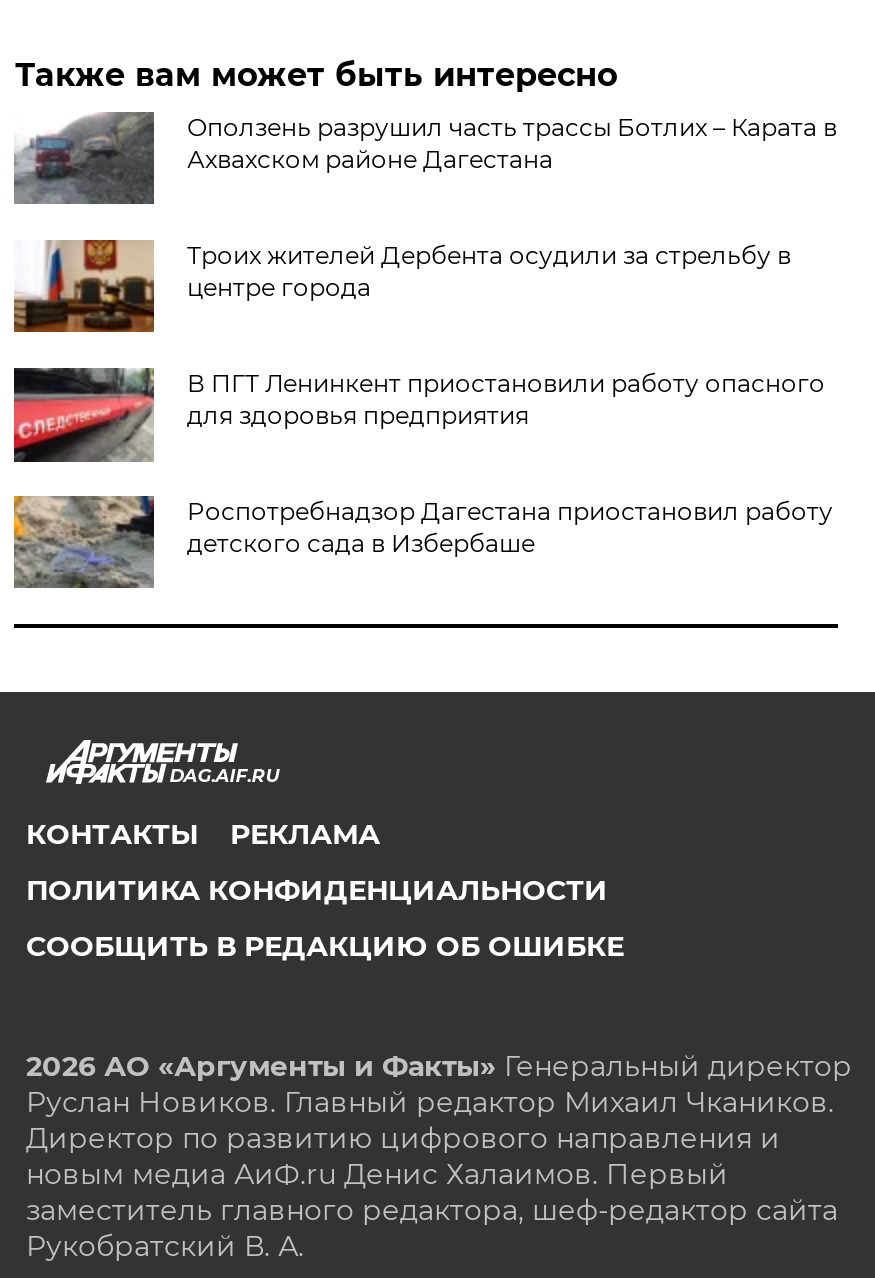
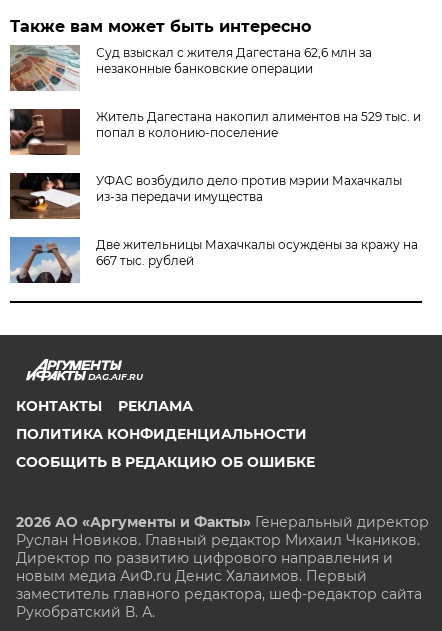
- [image]
- Оползень разрушил часть трассы Ботлих – Карата в
- Ахвахском районе Дагестана
+ [image]
+ Суд взыскал с жителя Дагестана 62,6 млн за
+ незаконные банковские операции

- [image]
- Троих жителей Дербента осудили за стрельбу в
- центре города
+ [image]
+ Житель Дагестана накопил алиментов на 529 тыс. и
+ попал в колонию-поселение

- [image]
- В ПГТ Ленинкент приостановили работу опасного
- для здоровья предприятия
+ [image]
+ УФАС возбудило дело против мэрии Махачкалы
+ из-за передачи имущества

- [image]
- Роспотребнадзор Дагестана приостановил работу
- детского сада в Избербаше
+ [image]
+ Две жительницы Махачкалы осуждены за кражу на
+ 667 тыс. рублей
